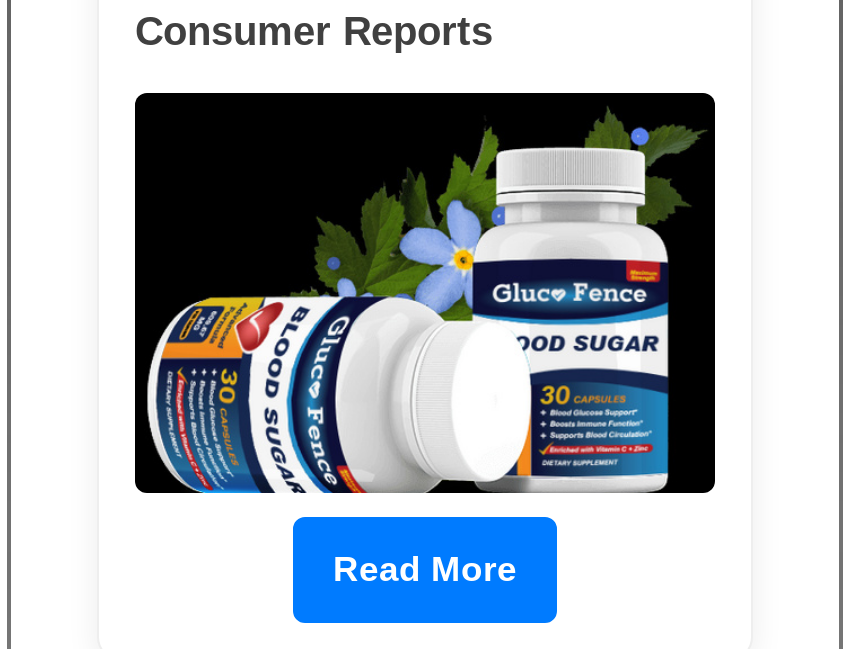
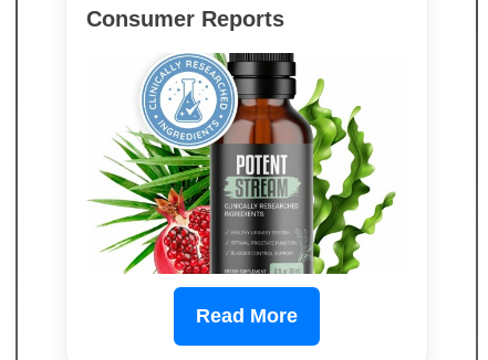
- [image]
+ [image]
